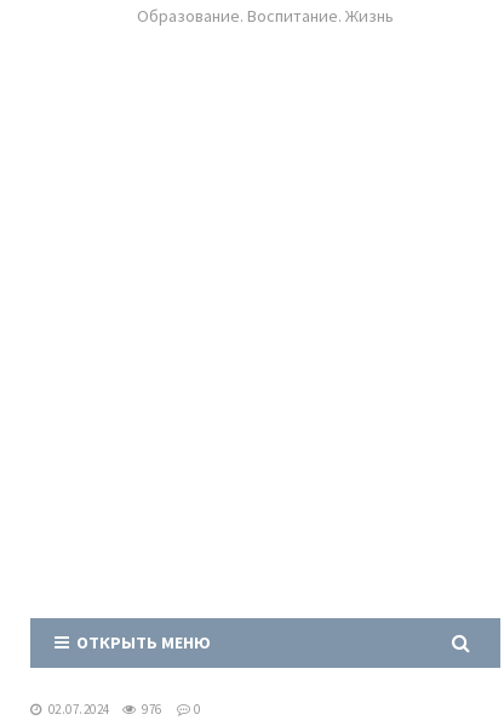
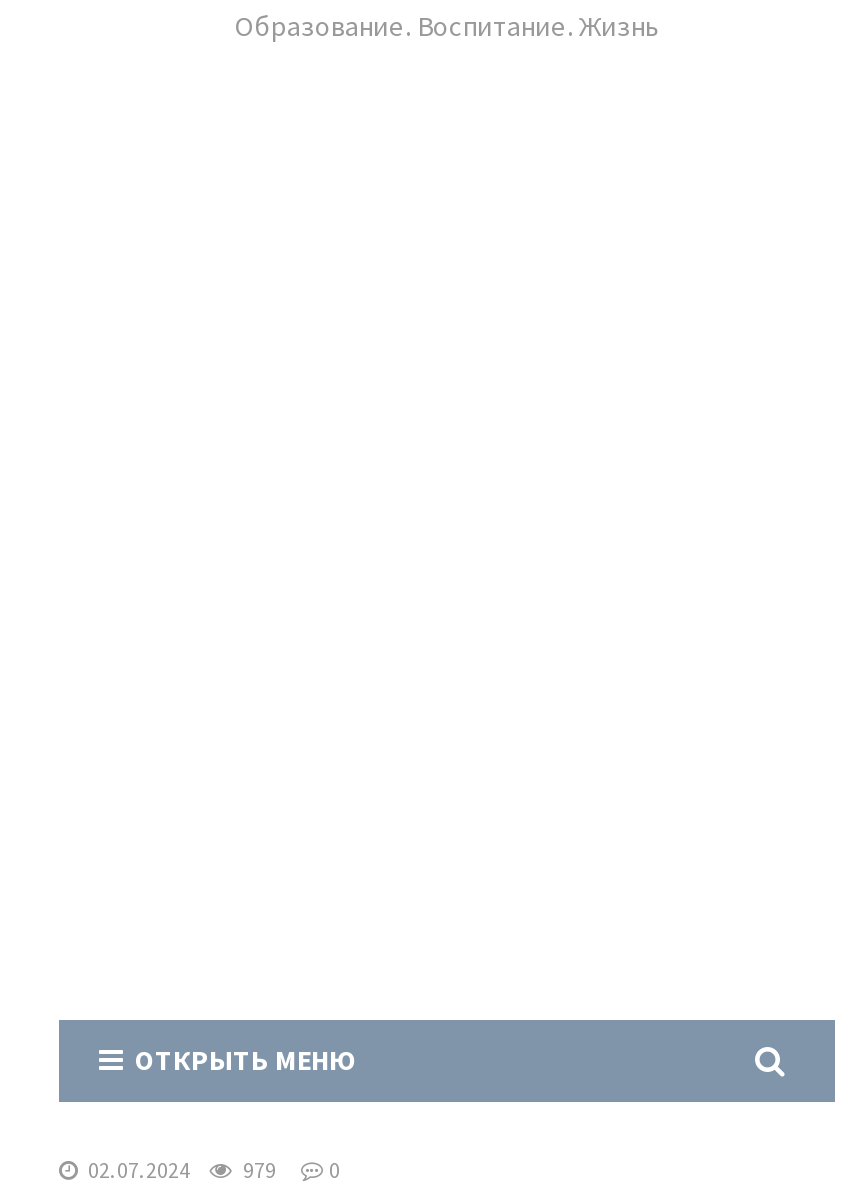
- 02.07.2024 976 0
+ 02.07.2024 979 0
